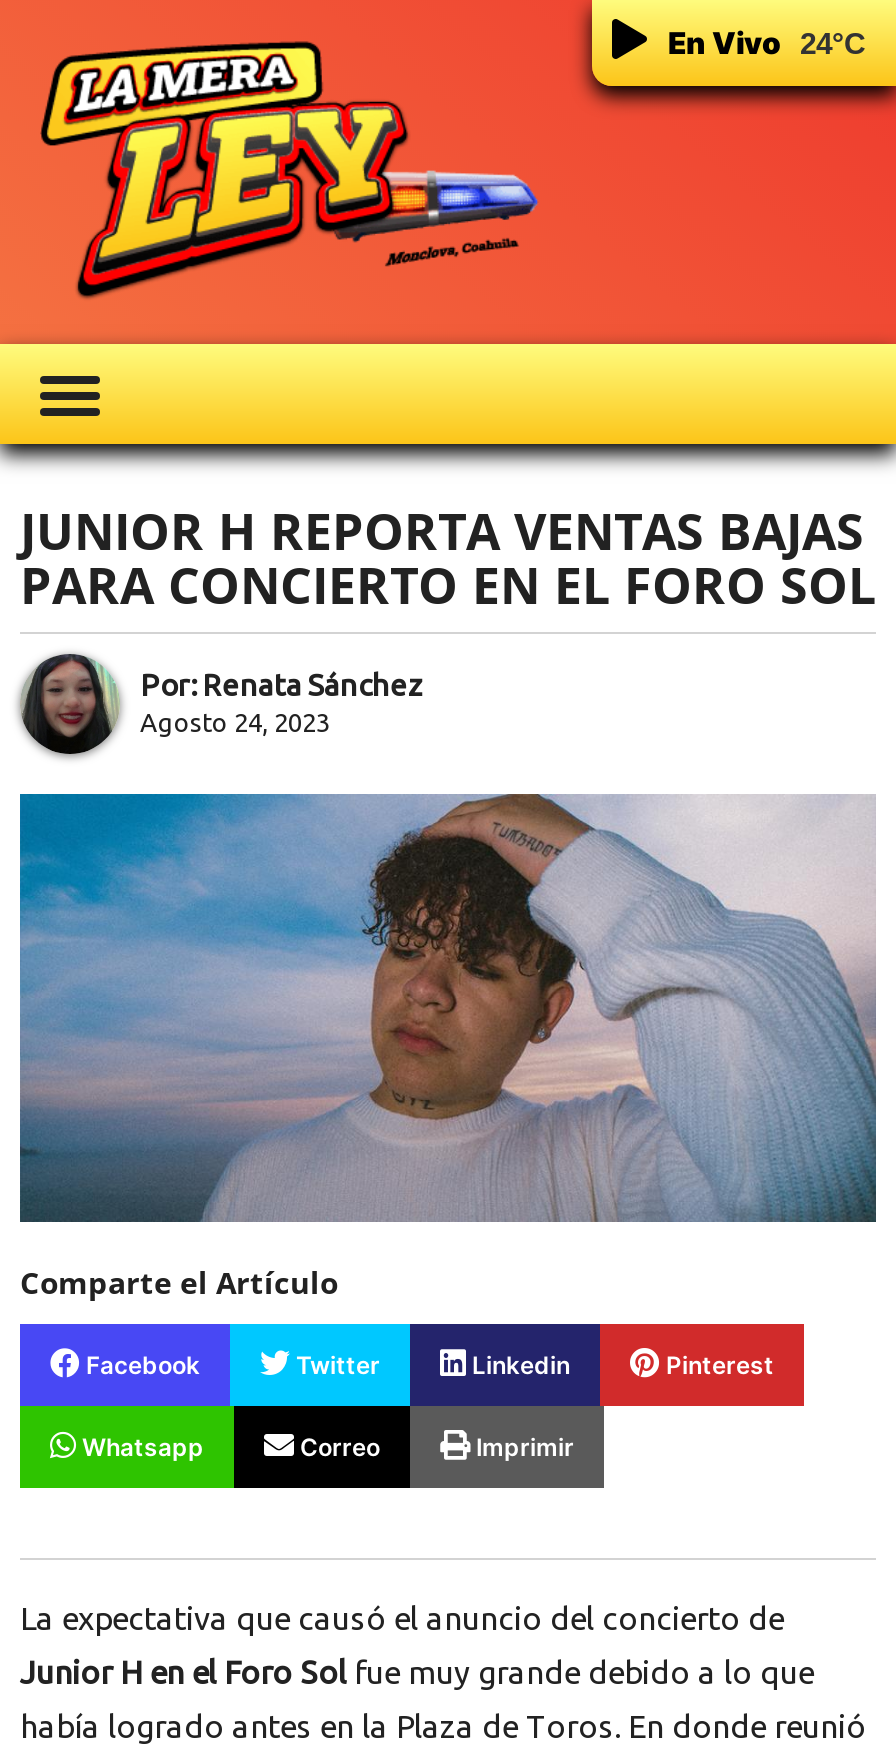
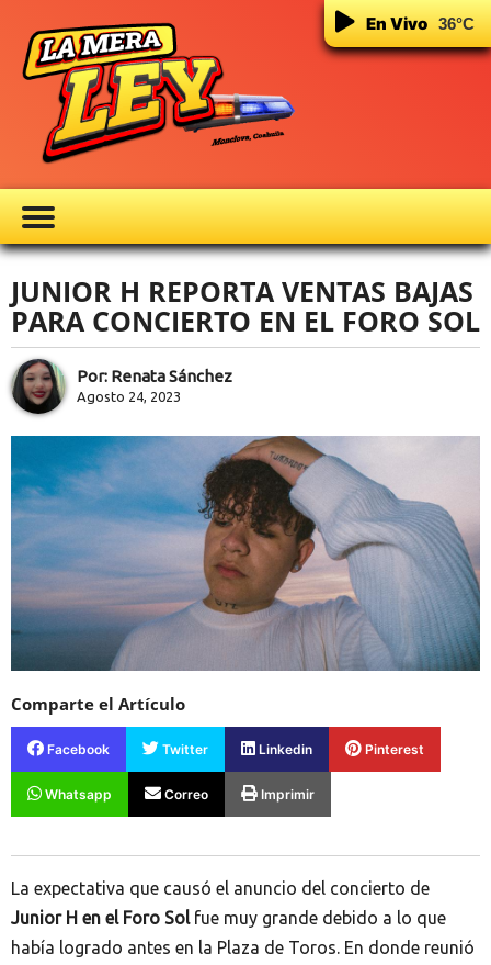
- En Vivo 24°C
+ En Vivo 36°C
